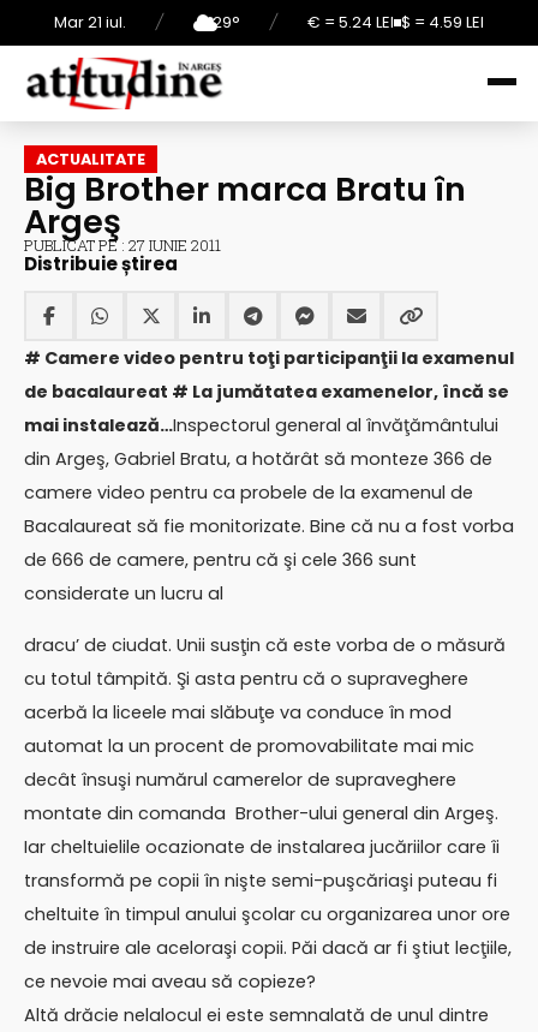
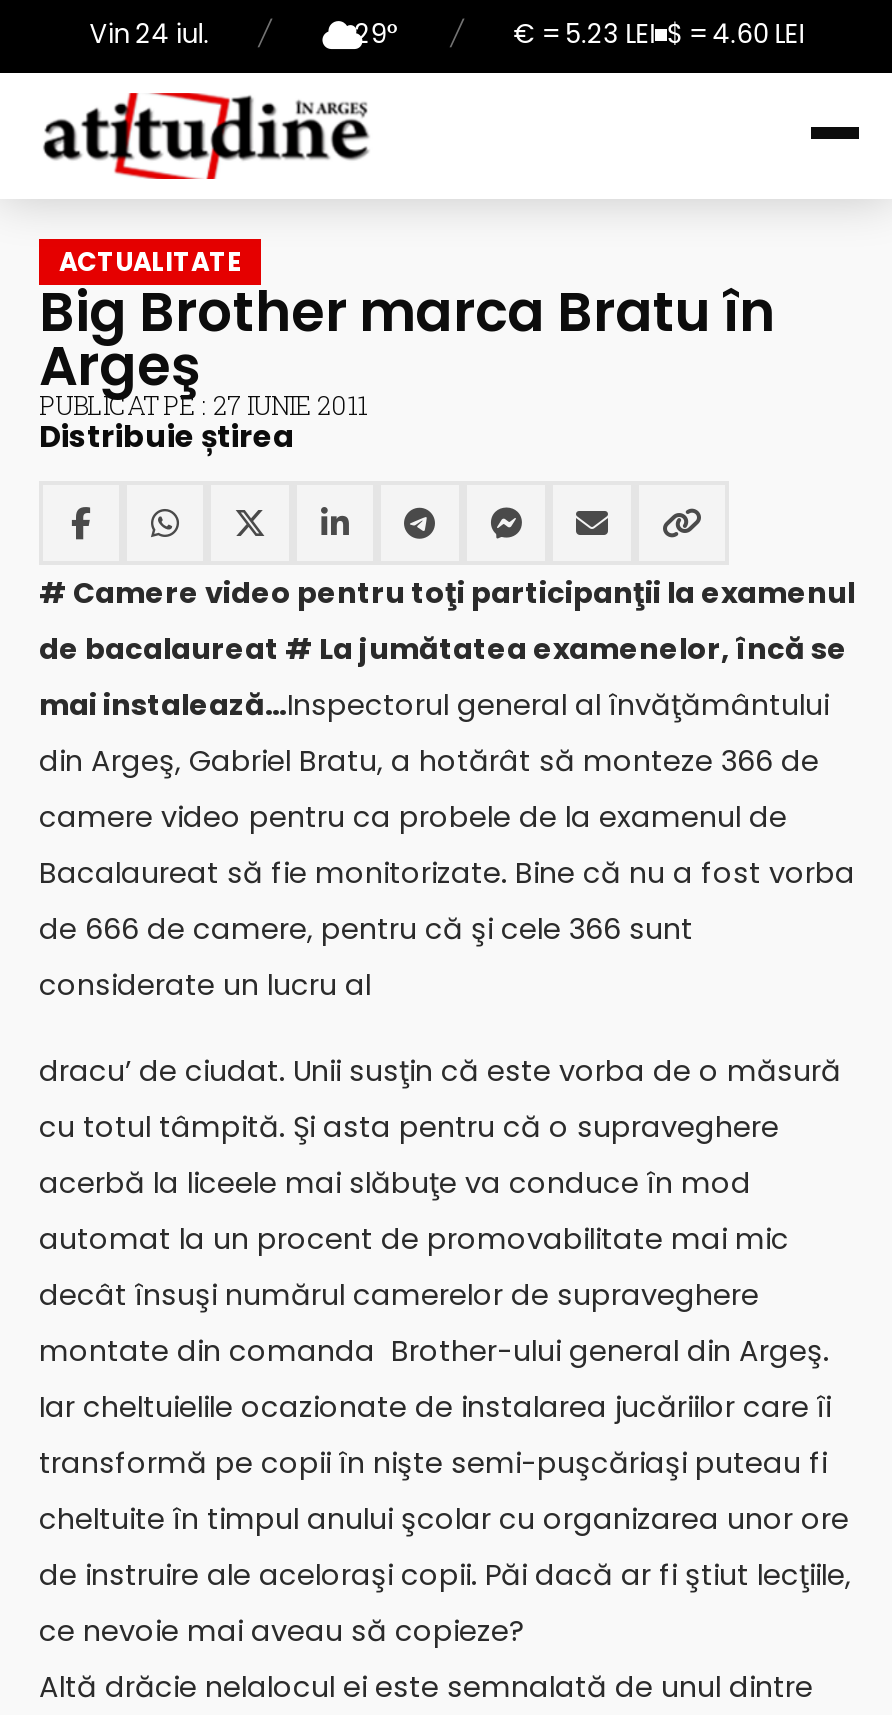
- Mar 21 iul.
+ Vin 24 iul.

- € = 5.24 LEI $ = 4.59 LEI
+ € = 5.23 LEI $ = 4.60 LEI
